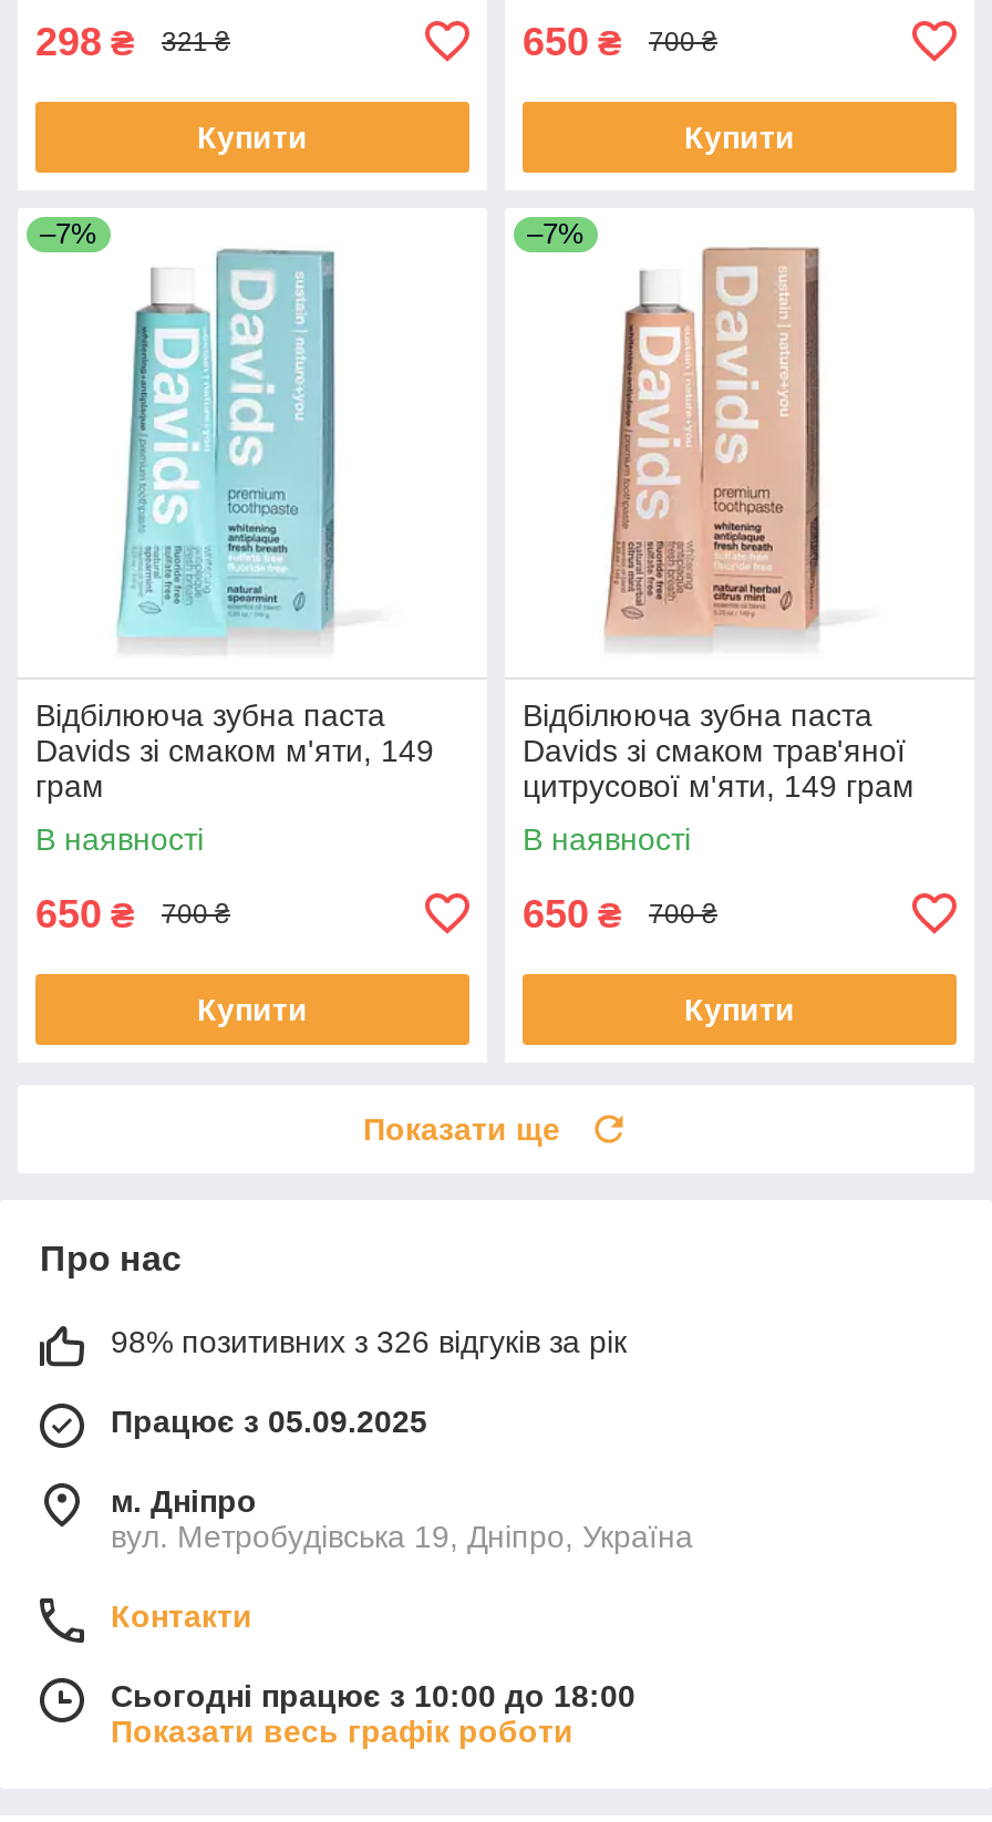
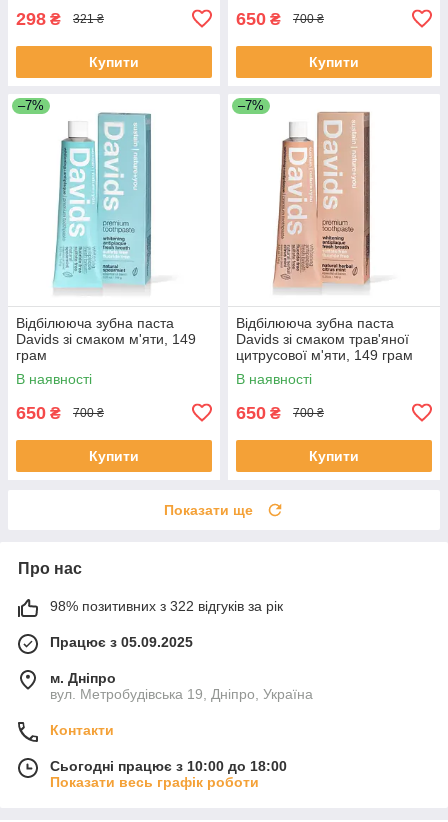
- 98% позитивних з 326 відгуків за рік
+ 98% позитивних з 322 відгуків за рік
